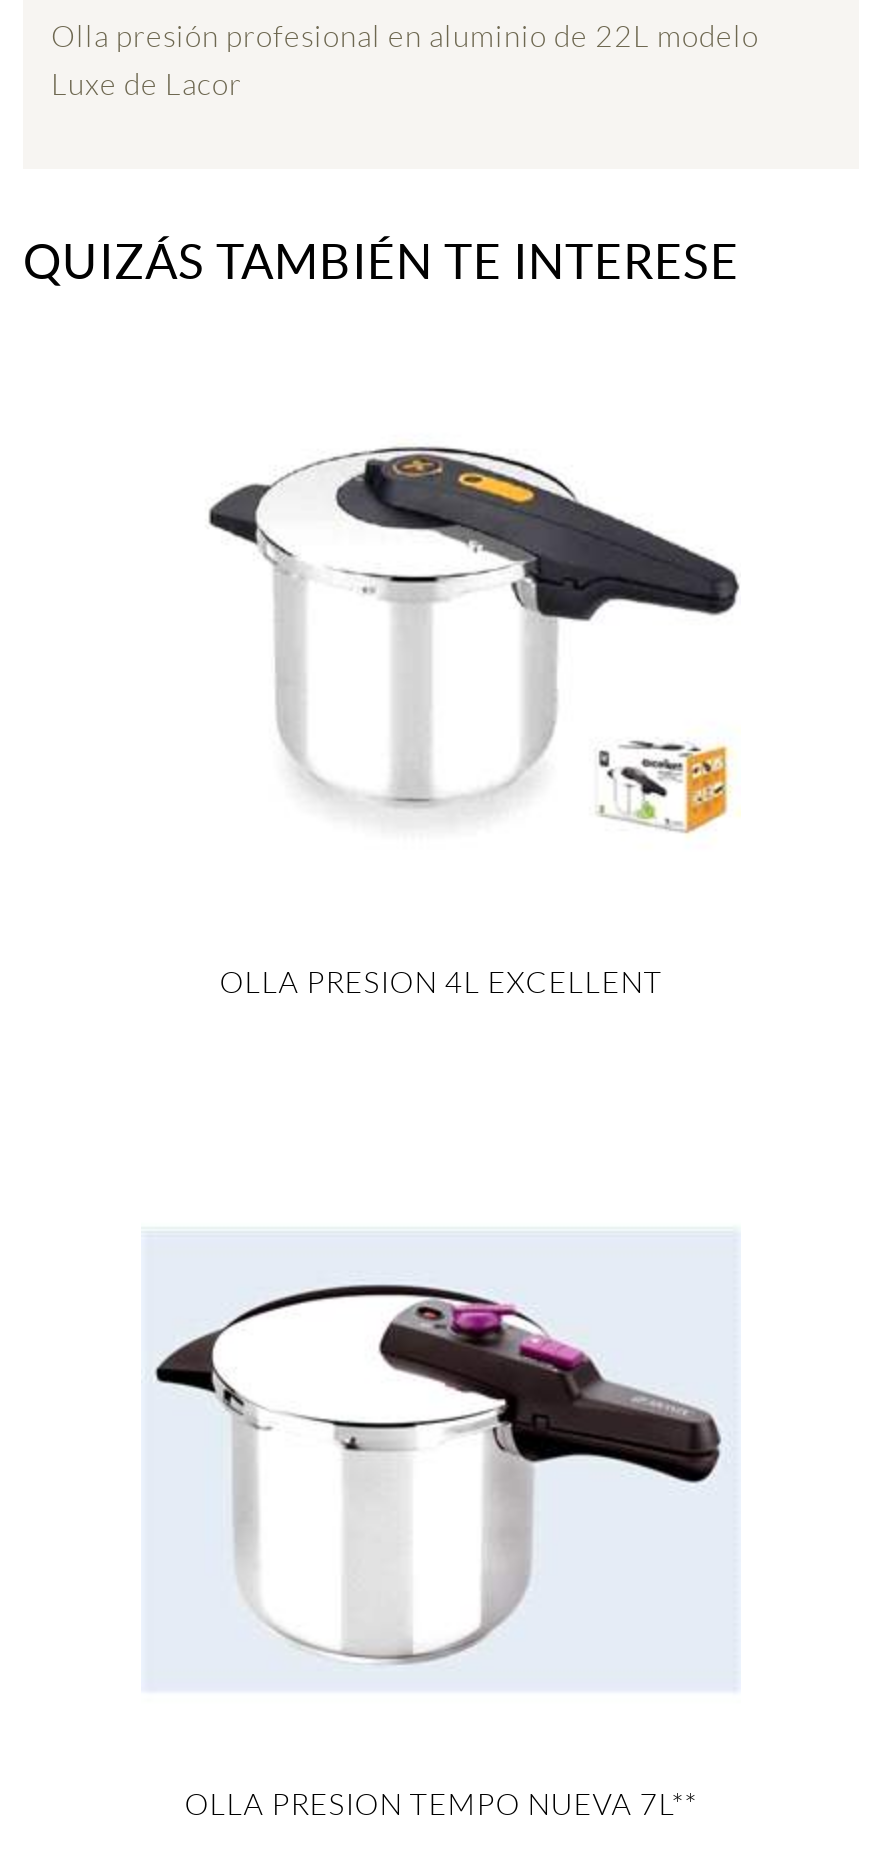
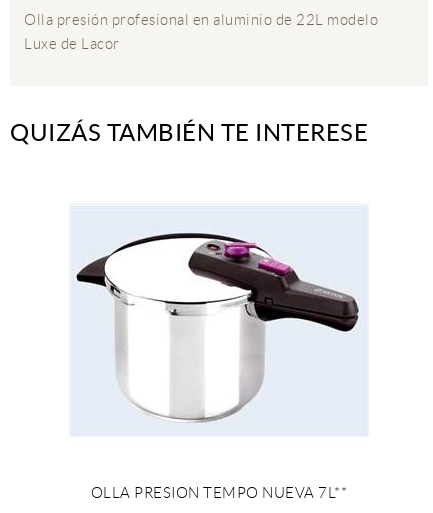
- [image]

- OLLA PRESION 4L EXCELLENT
